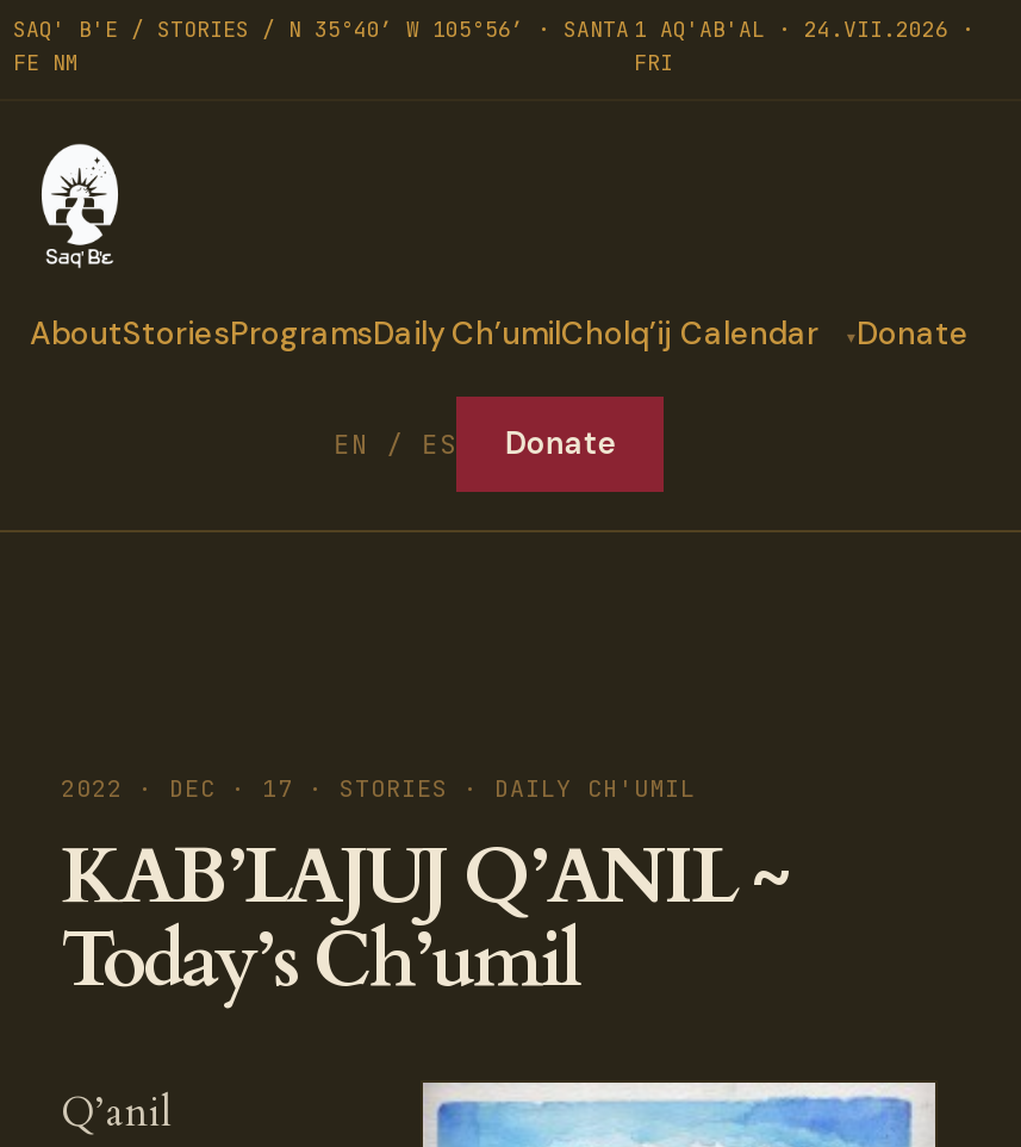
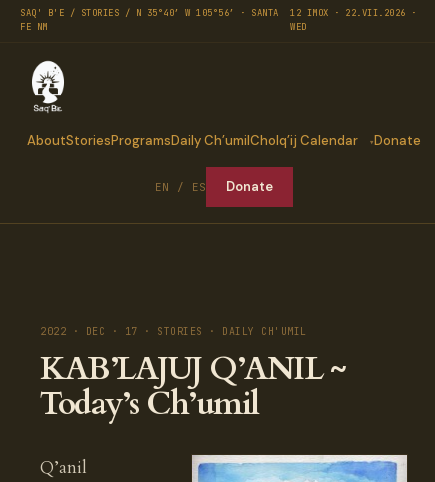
- 1 AQ'AB'AL · 24.VII.2026 ·
- FRI
+ 12 IMOX · 22.VII.2026 ·
+ WED
